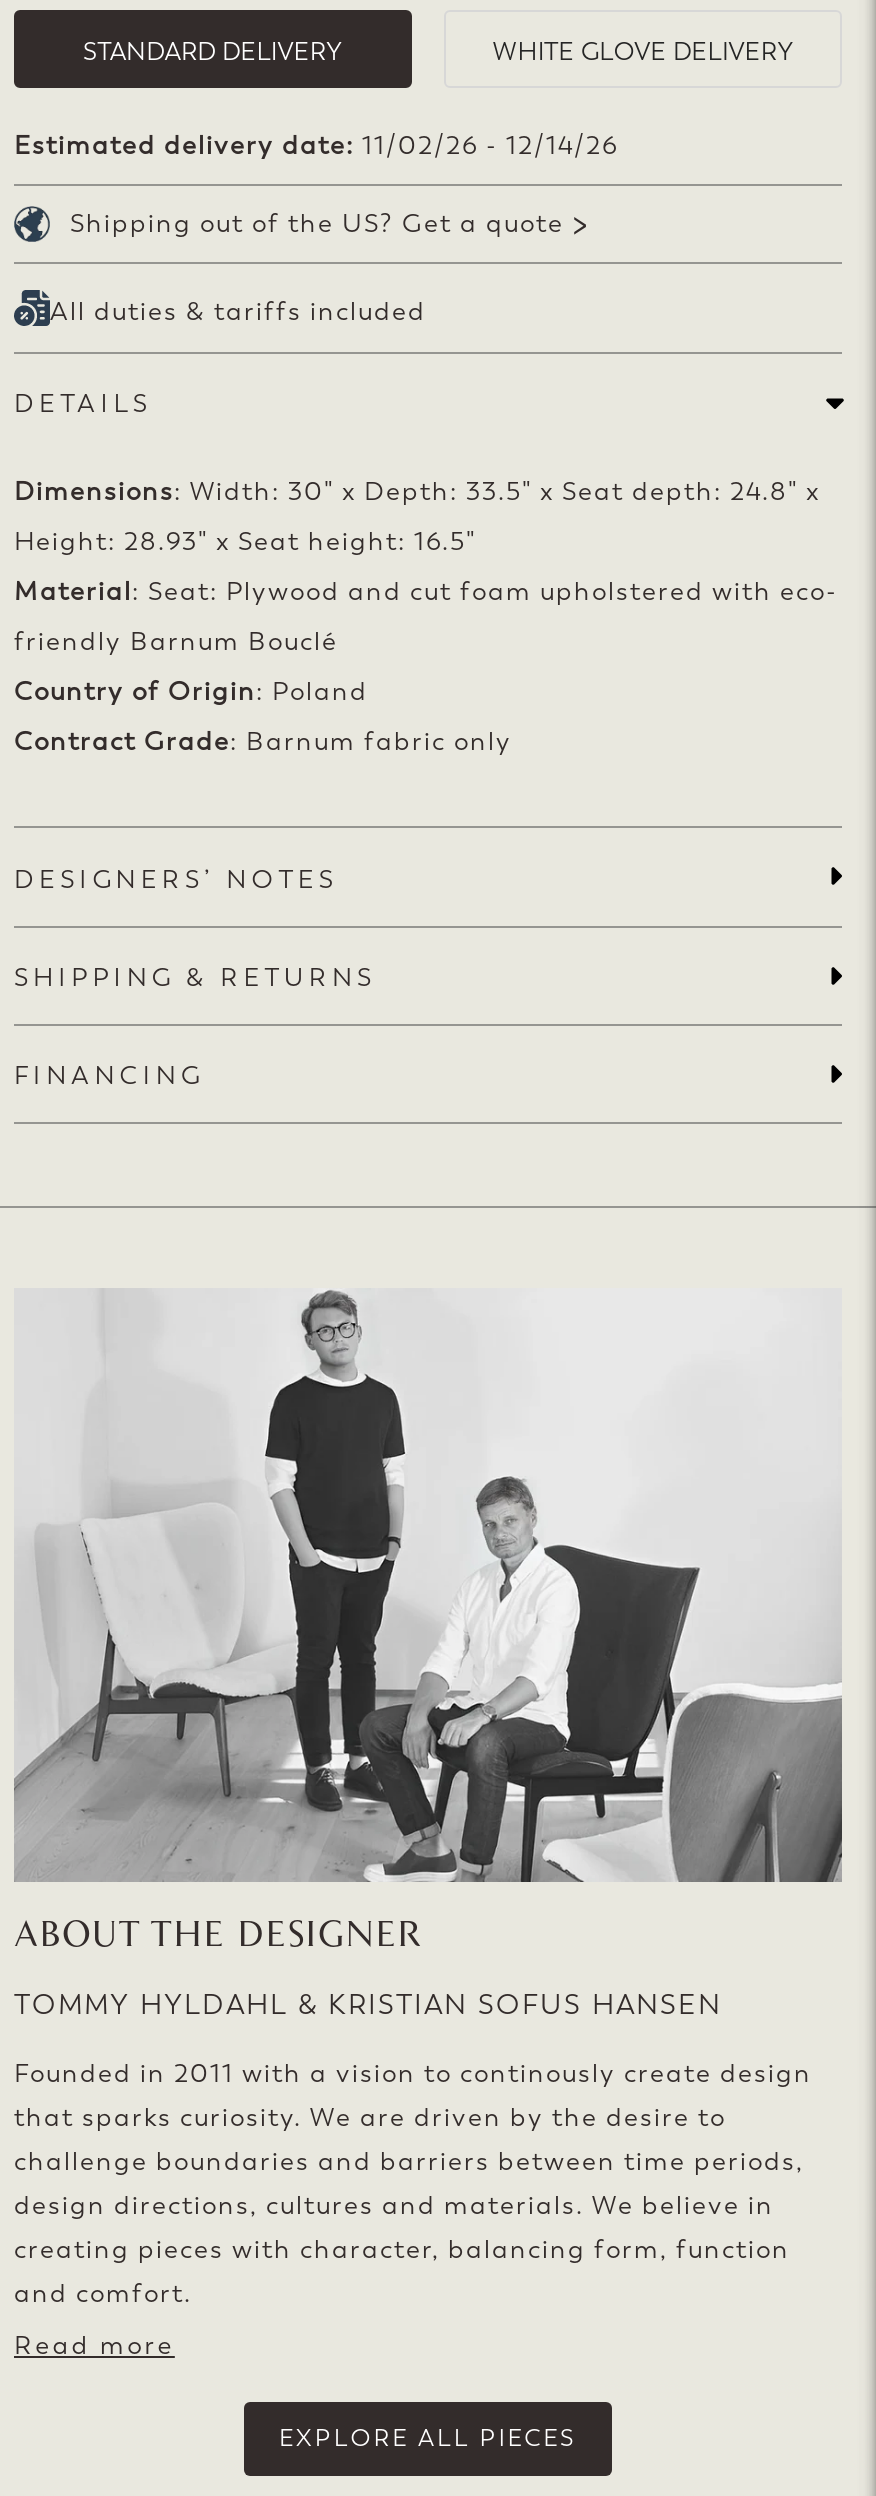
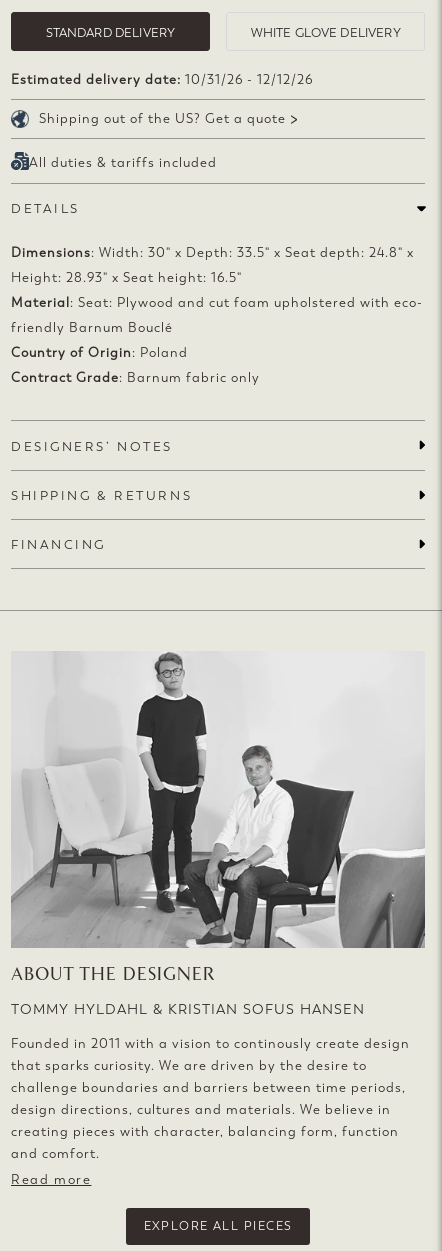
- Estimated delivery date: 11/02/26 - 12/14/26
+ Estimated delivery date: 10/31/26 - 12/12/26
